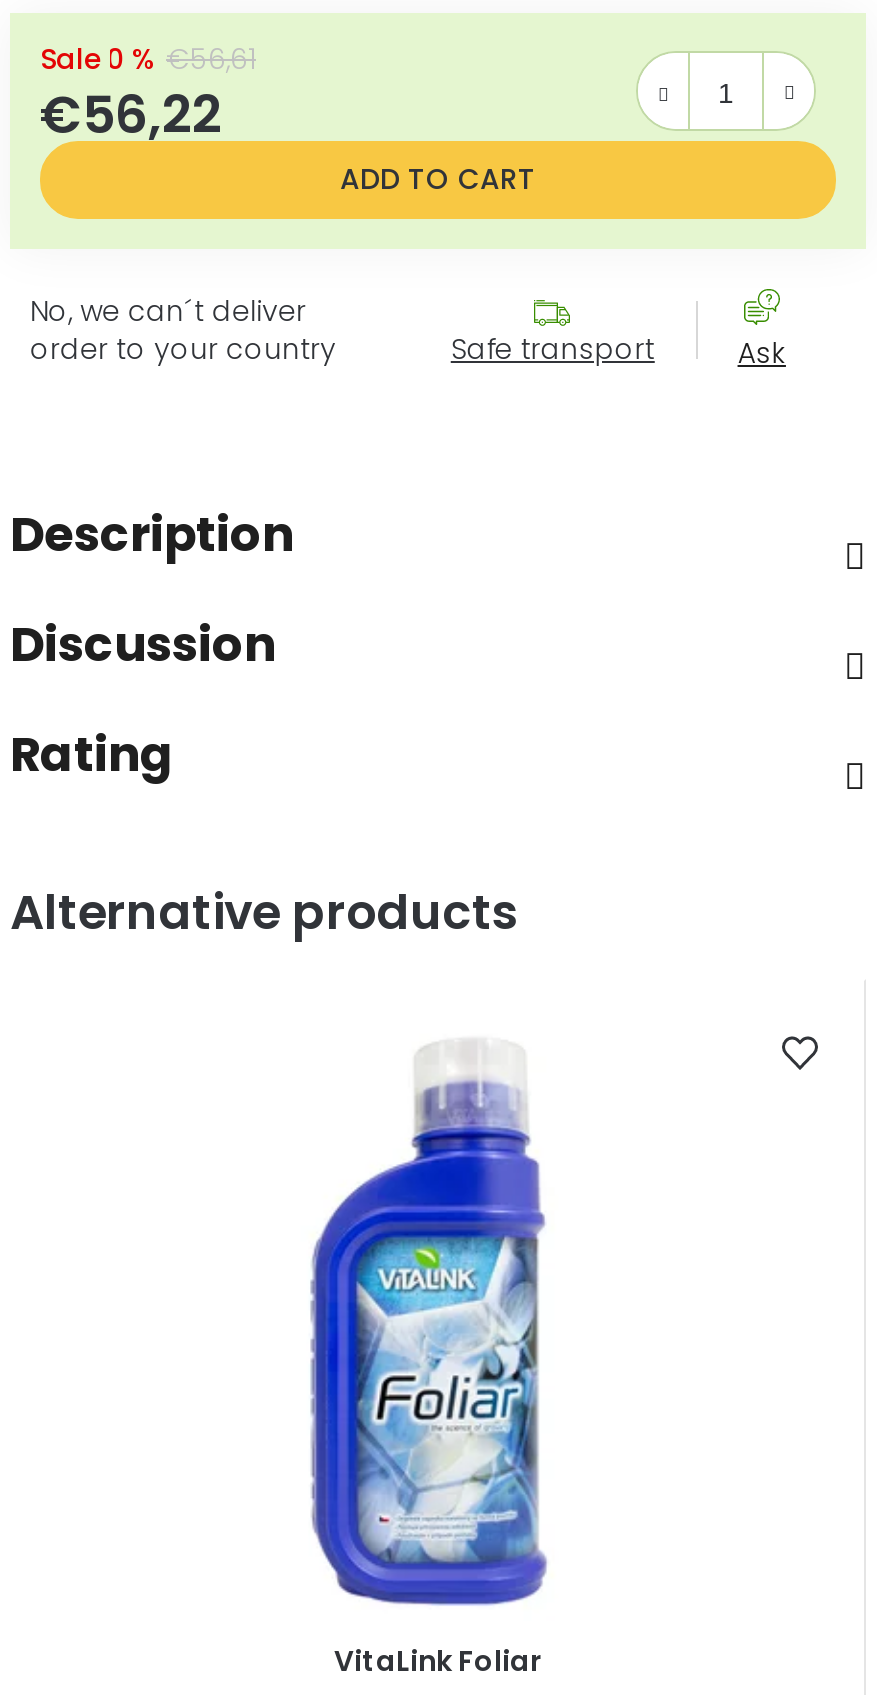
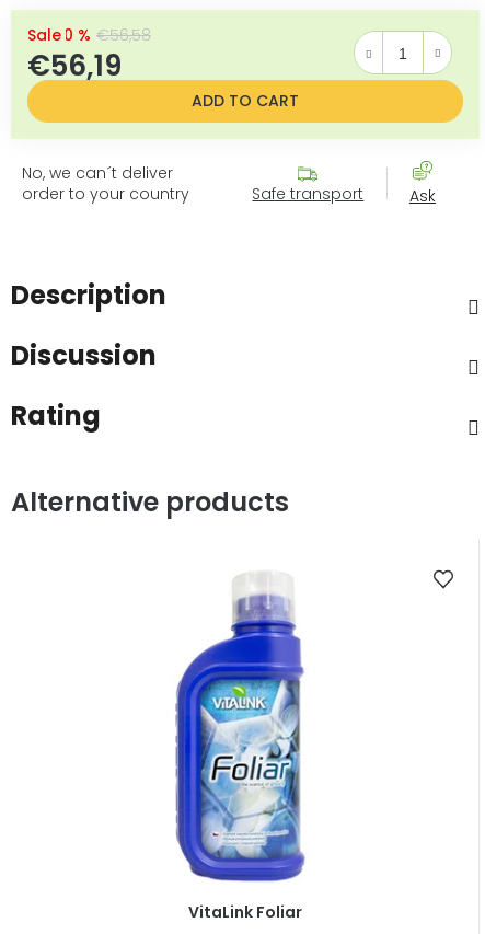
- –0 % €56,61
+ –0 % €56,58

- €56,22
+ €56,19
